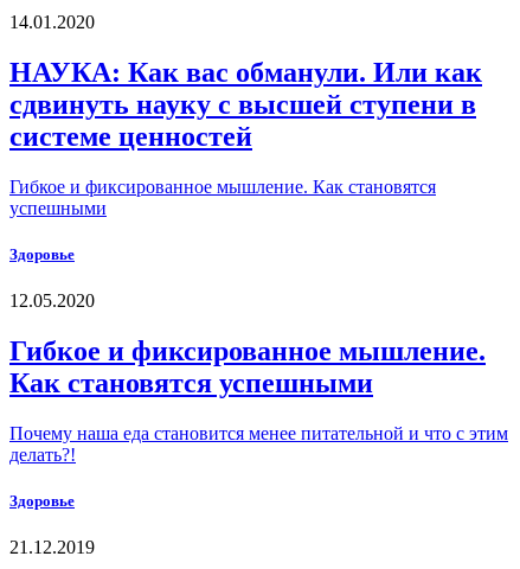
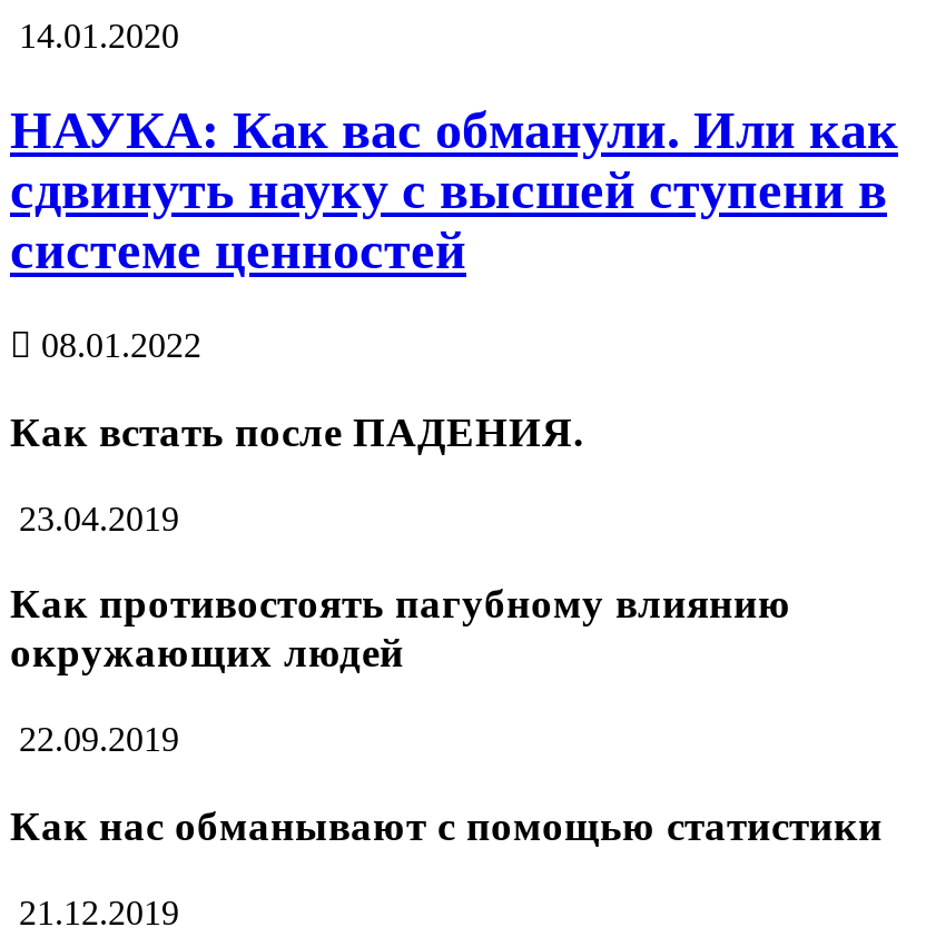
- Гибкое и фиксированное мышление. Как становятся
- успешными
+ 08.01.2022

- Здоровье
+ Как встать после ПАДЕНИЯ.

- 12.05.2020
+ 23.04.2019

- Гибкое и фиксированное мышление.
- Как становятся успешными
+ Как противостоять пагубному влиянию
+ окружающих людей

- Почему наша еда становится менее питательной и что с этим
- делать?!
+ 22.09.2019

- Здоровье
+ Как нас обманывают с помощью статистики
